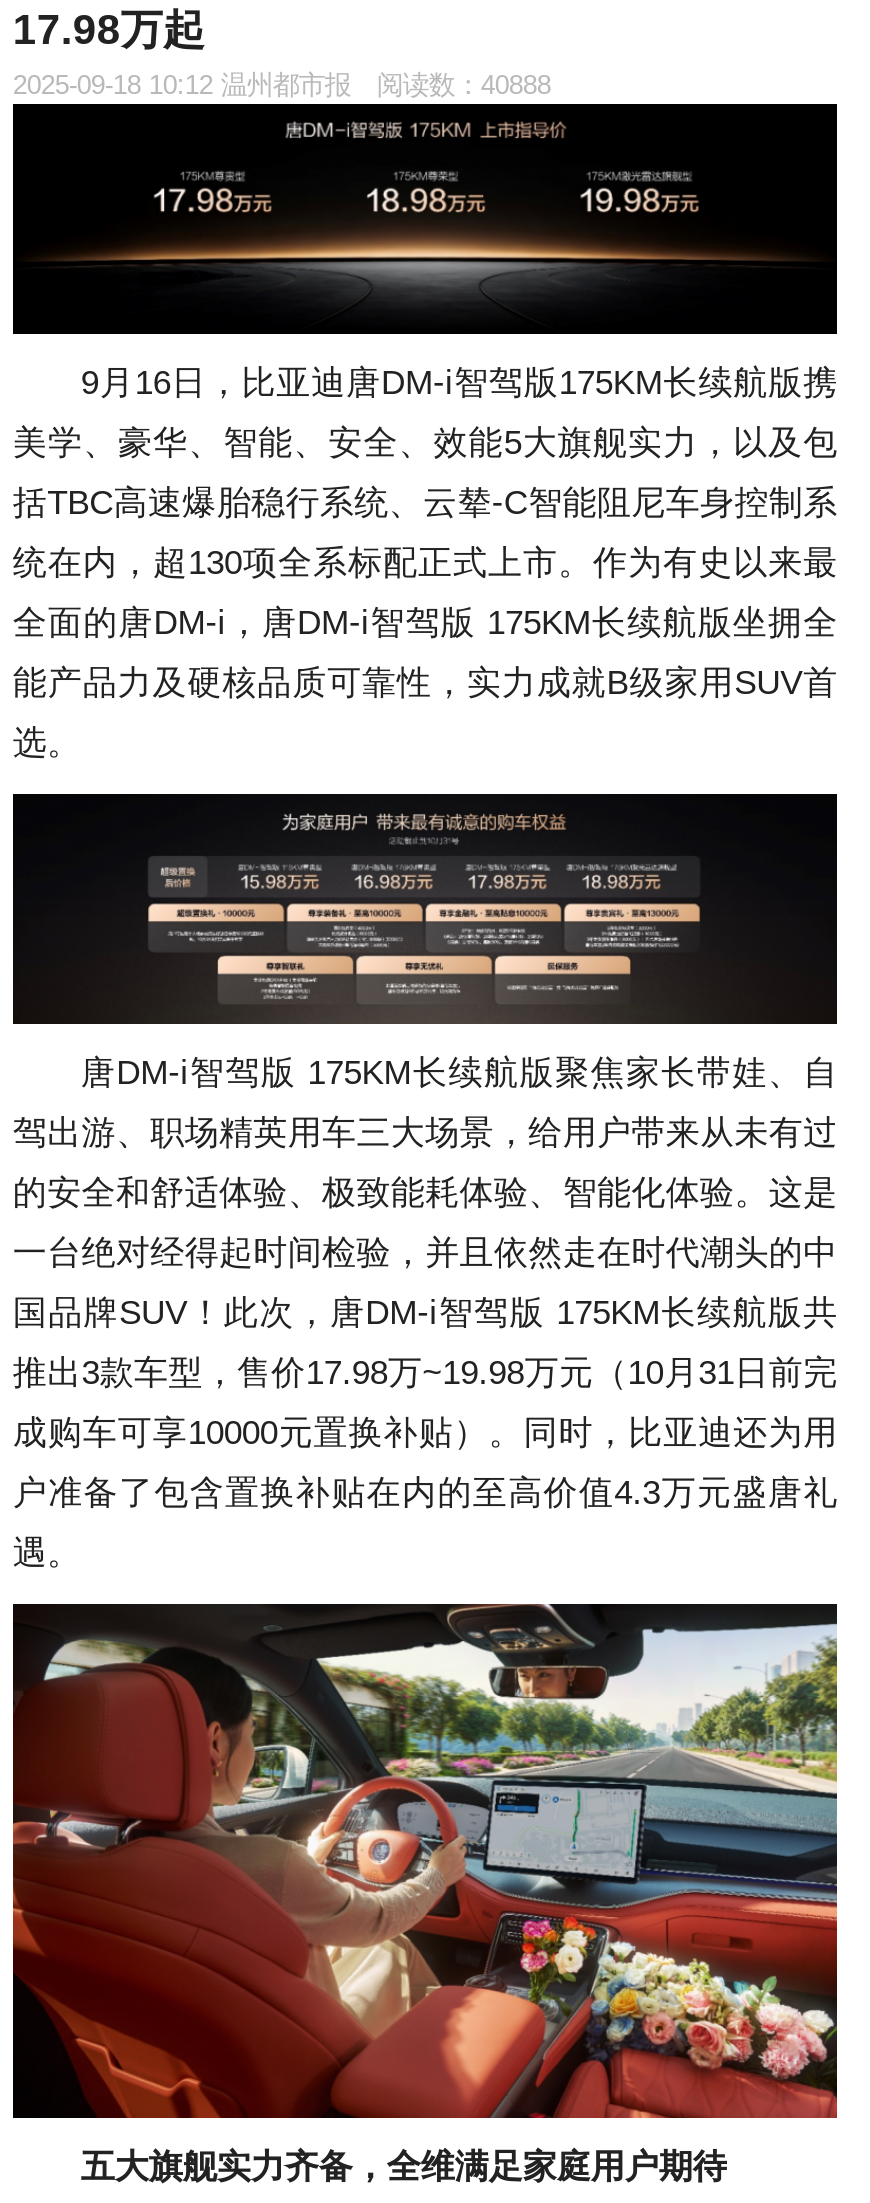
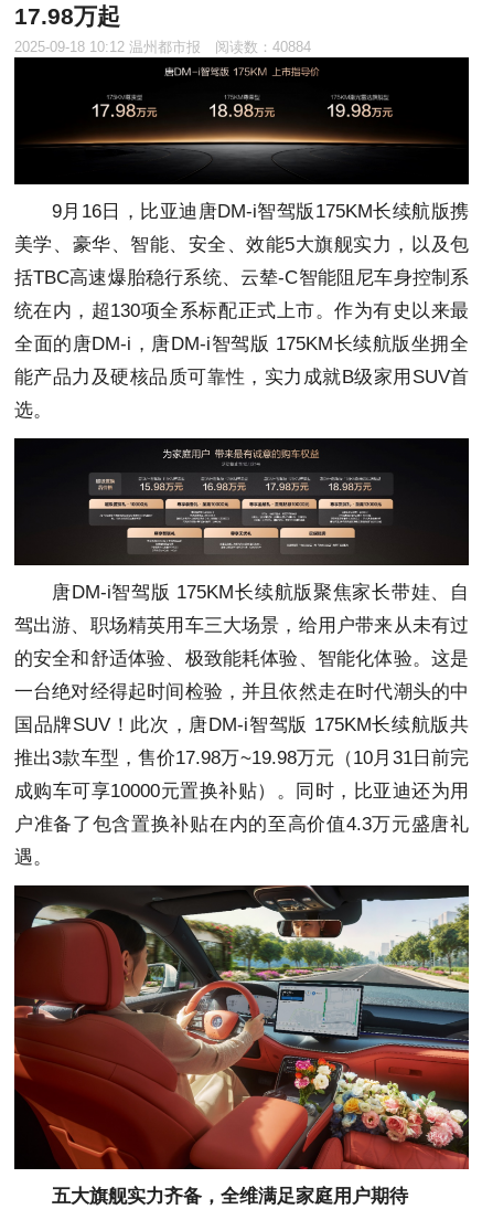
- 2025-09-18 10:12温州都市报 阅读数：40888
+ 2025-09-18 10:12温州都市报 阅读数：40884
